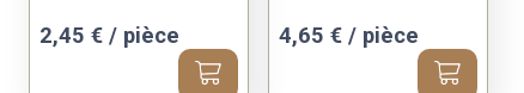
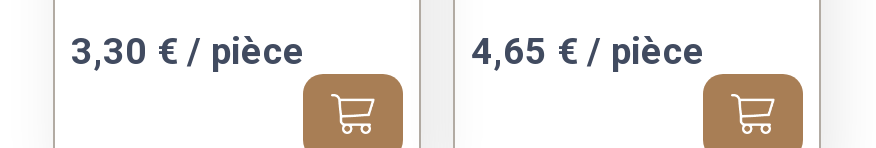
- 2,45 €/ pièce
+ 3,30 €/ pièce
